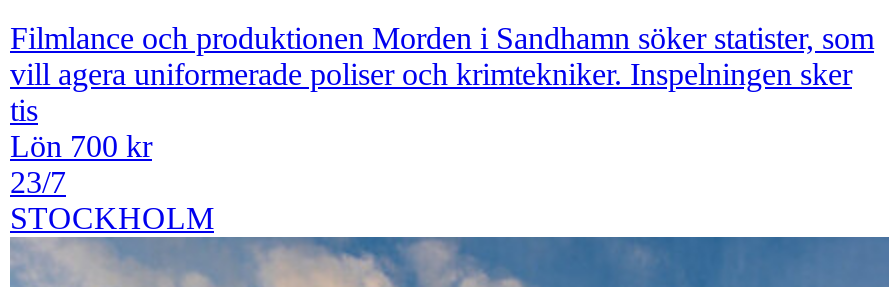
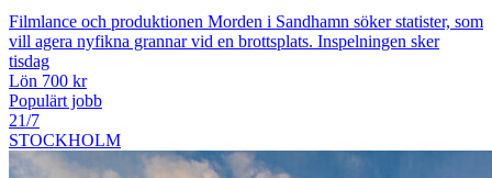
- vill agera uniformerade poliser och krimtekniker. Inspelningen sker
- tis
+ vill agera nyfikna grannar vid en brottsplats. Inspelningen sker
+ tisdag

- 23/7
+ Populärt jobb
+ 21/7
